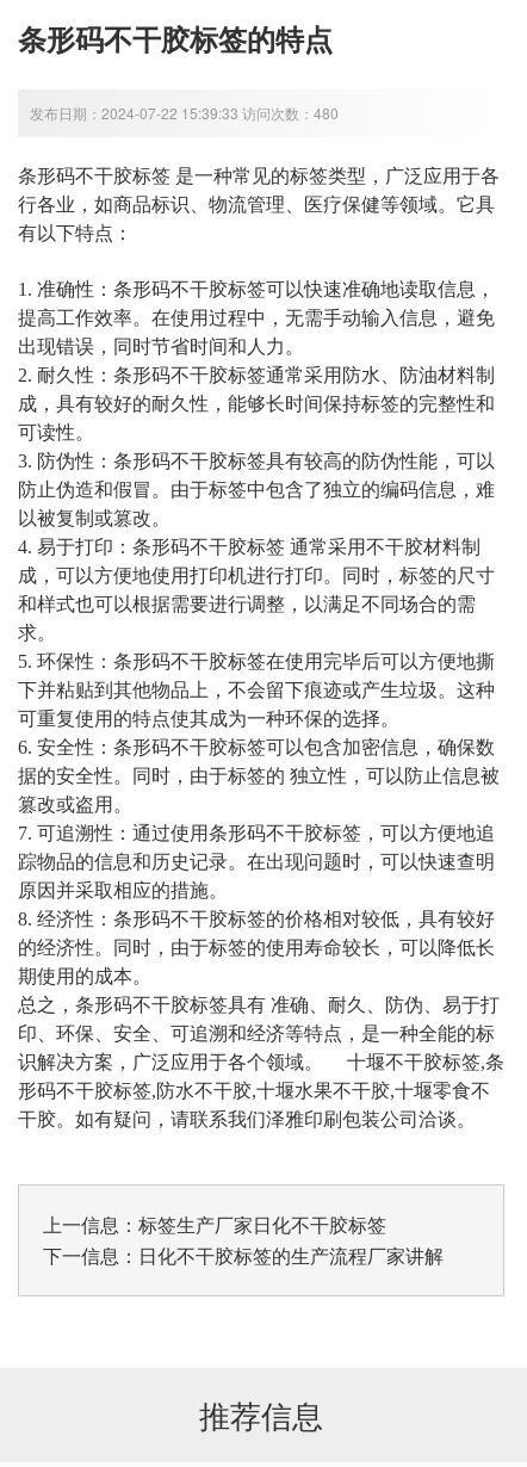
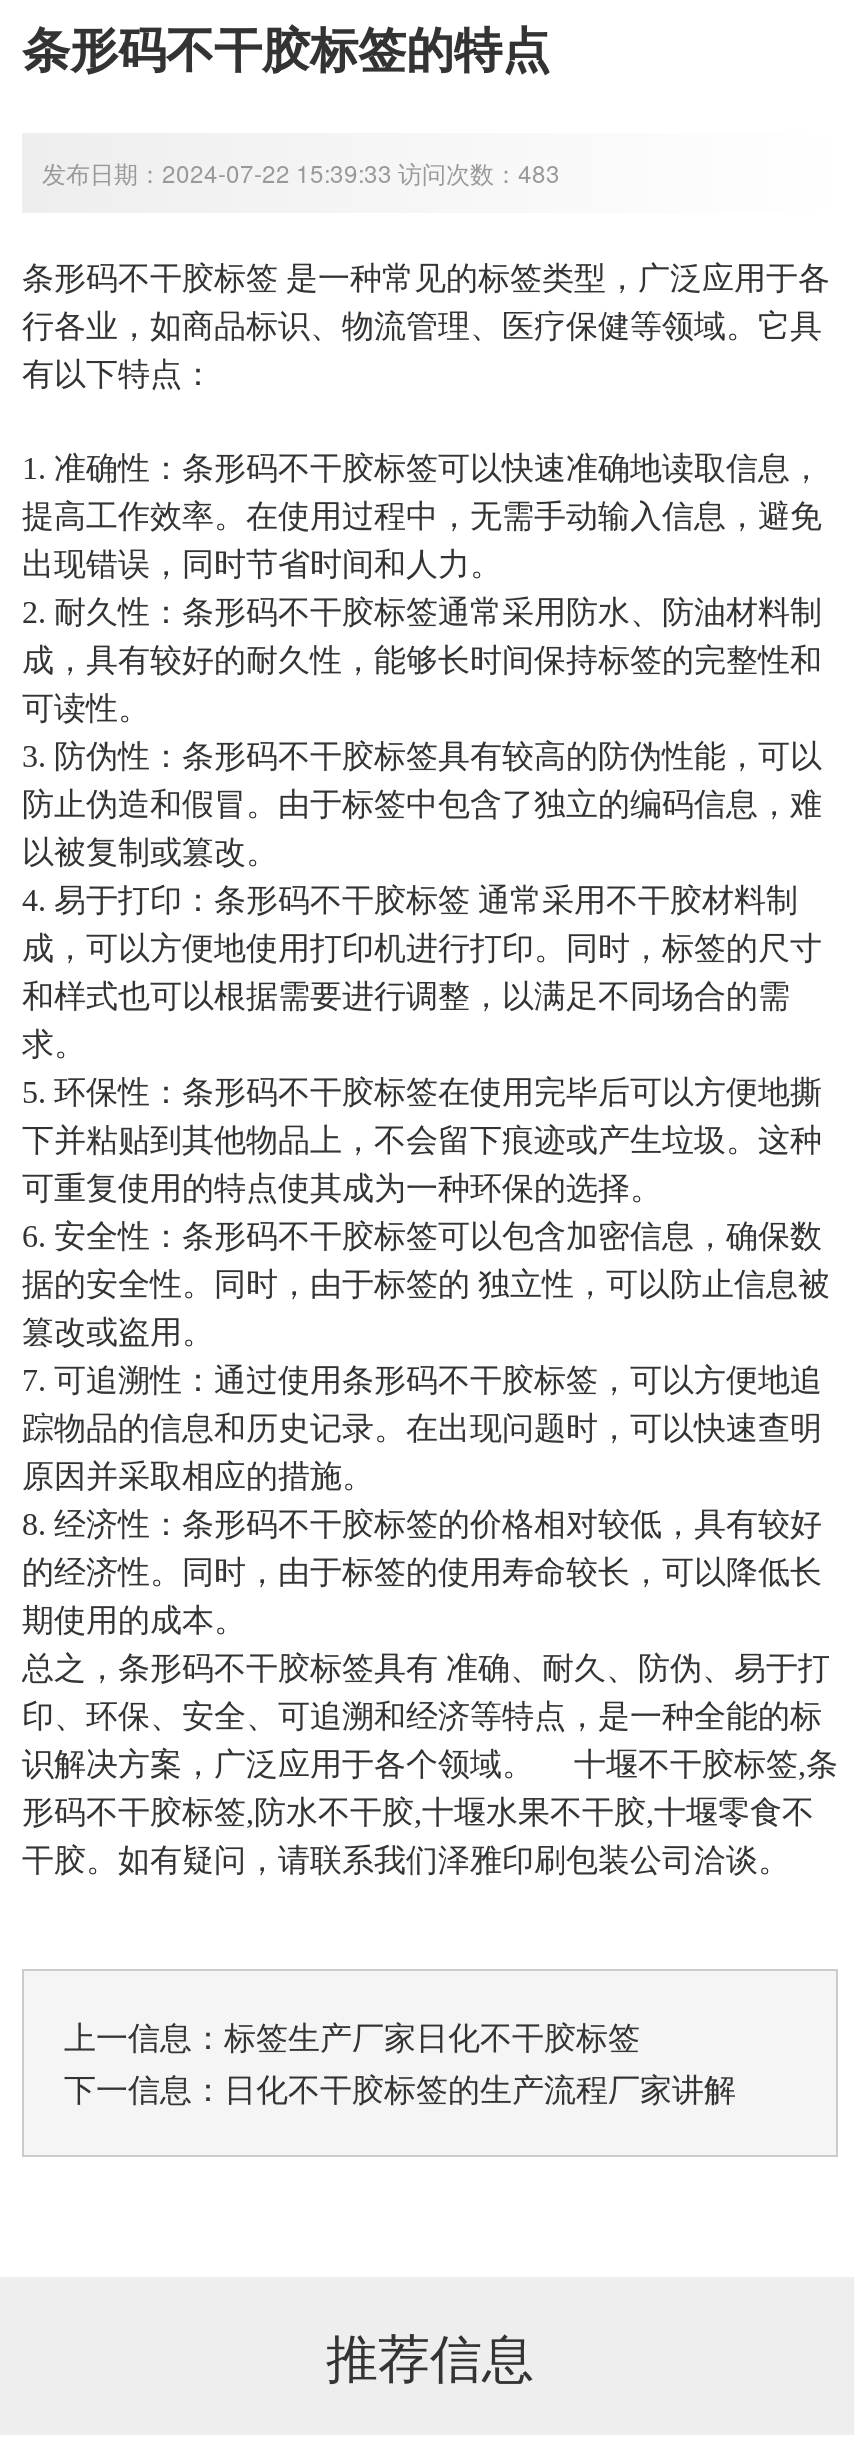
- 发布日期：2024-07-22 15:39:33 访问次数：480
+ 发布日期：2024-07-22 15:39:33 访问次数：483
